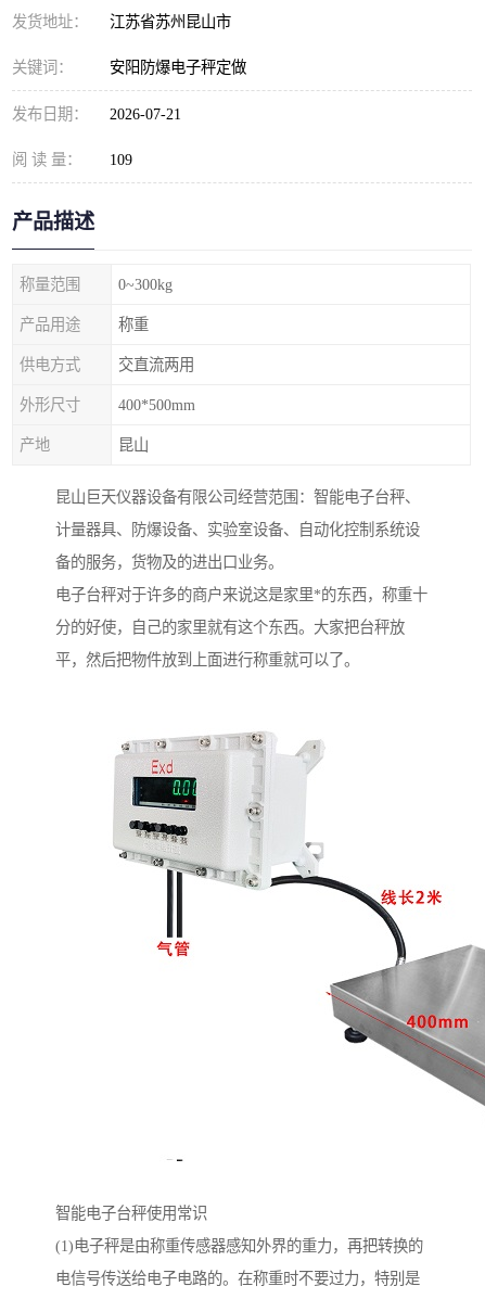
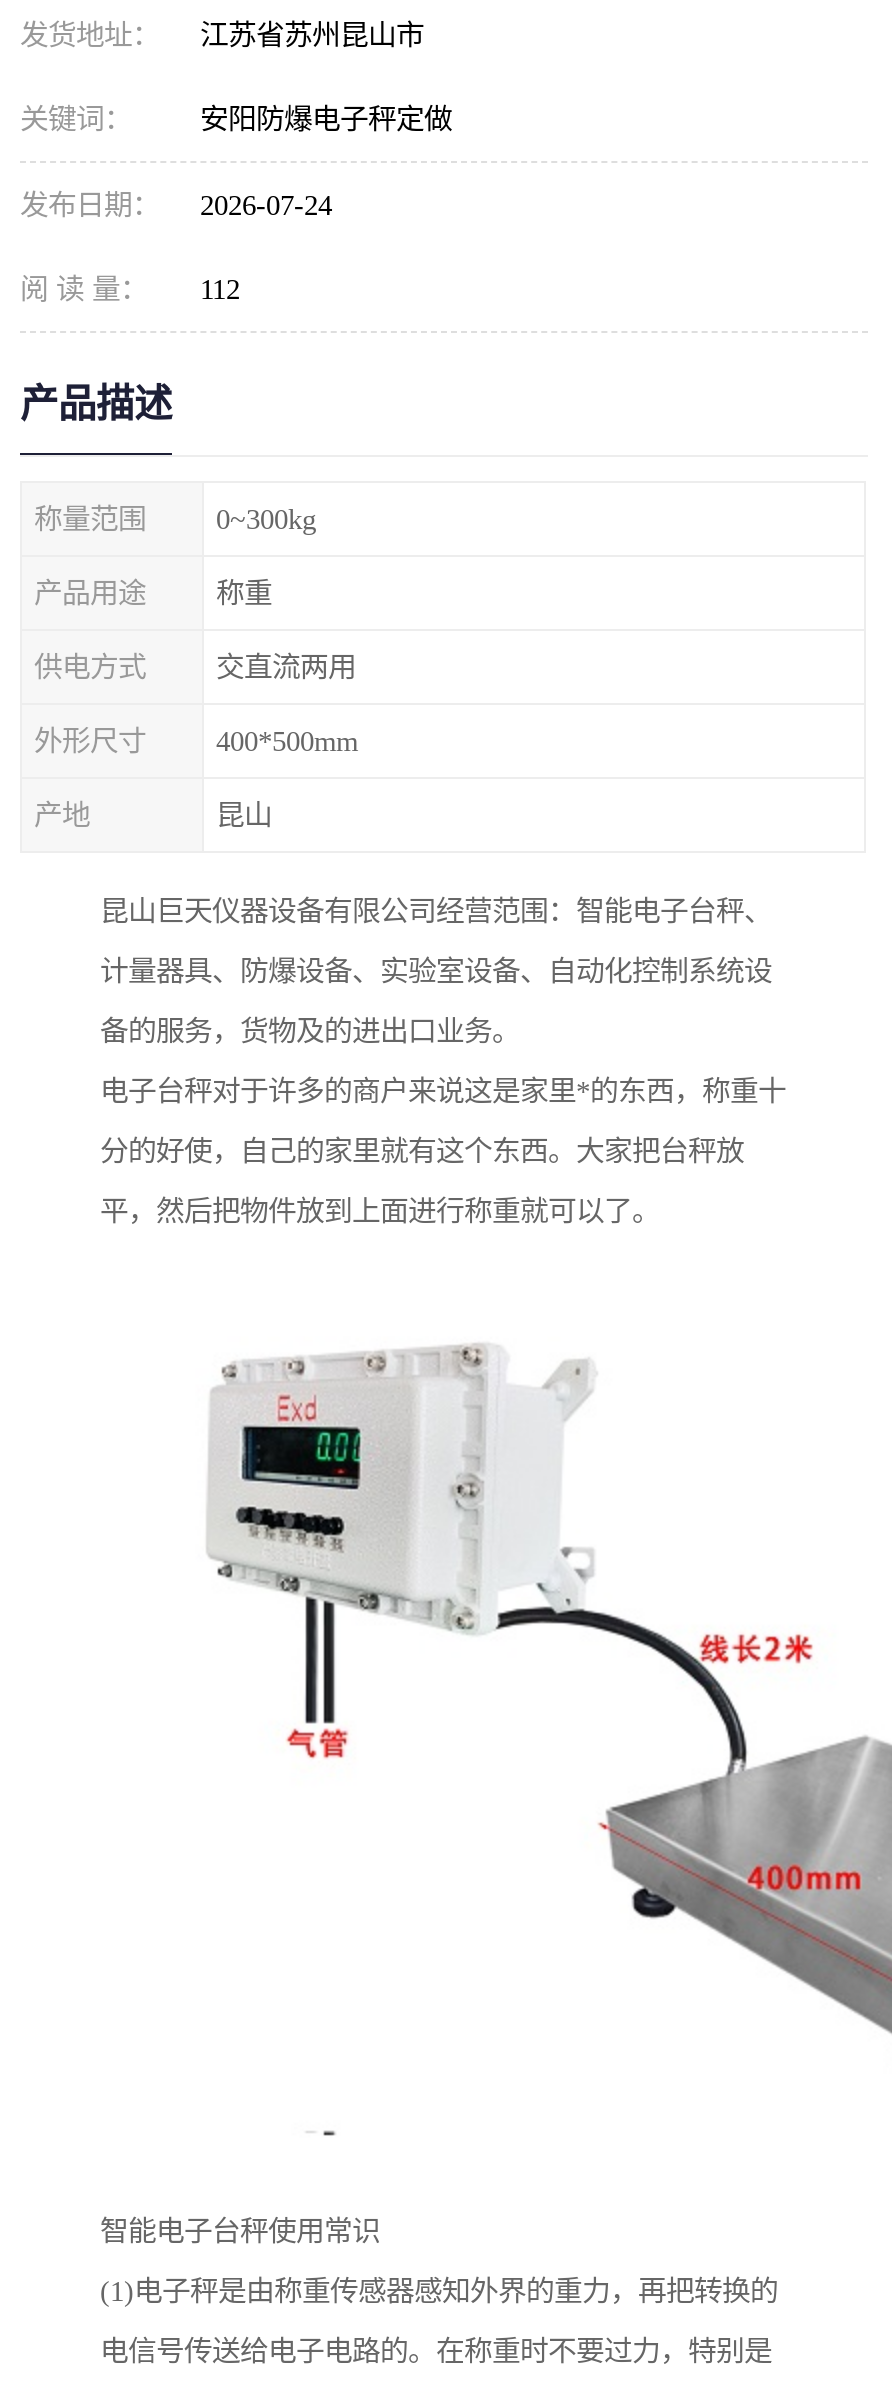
- 发布日期： 2026-07-21
+ 发布日期： 2026-07-24

- 阅 读 量： 109
+ 阅 读 量： 112
